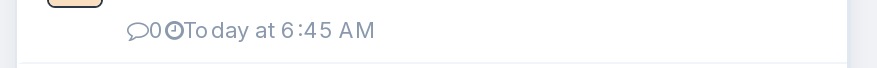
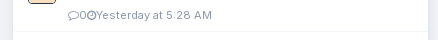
- Today at 6:45 AM
+ Yesterday at 5:28 AM
